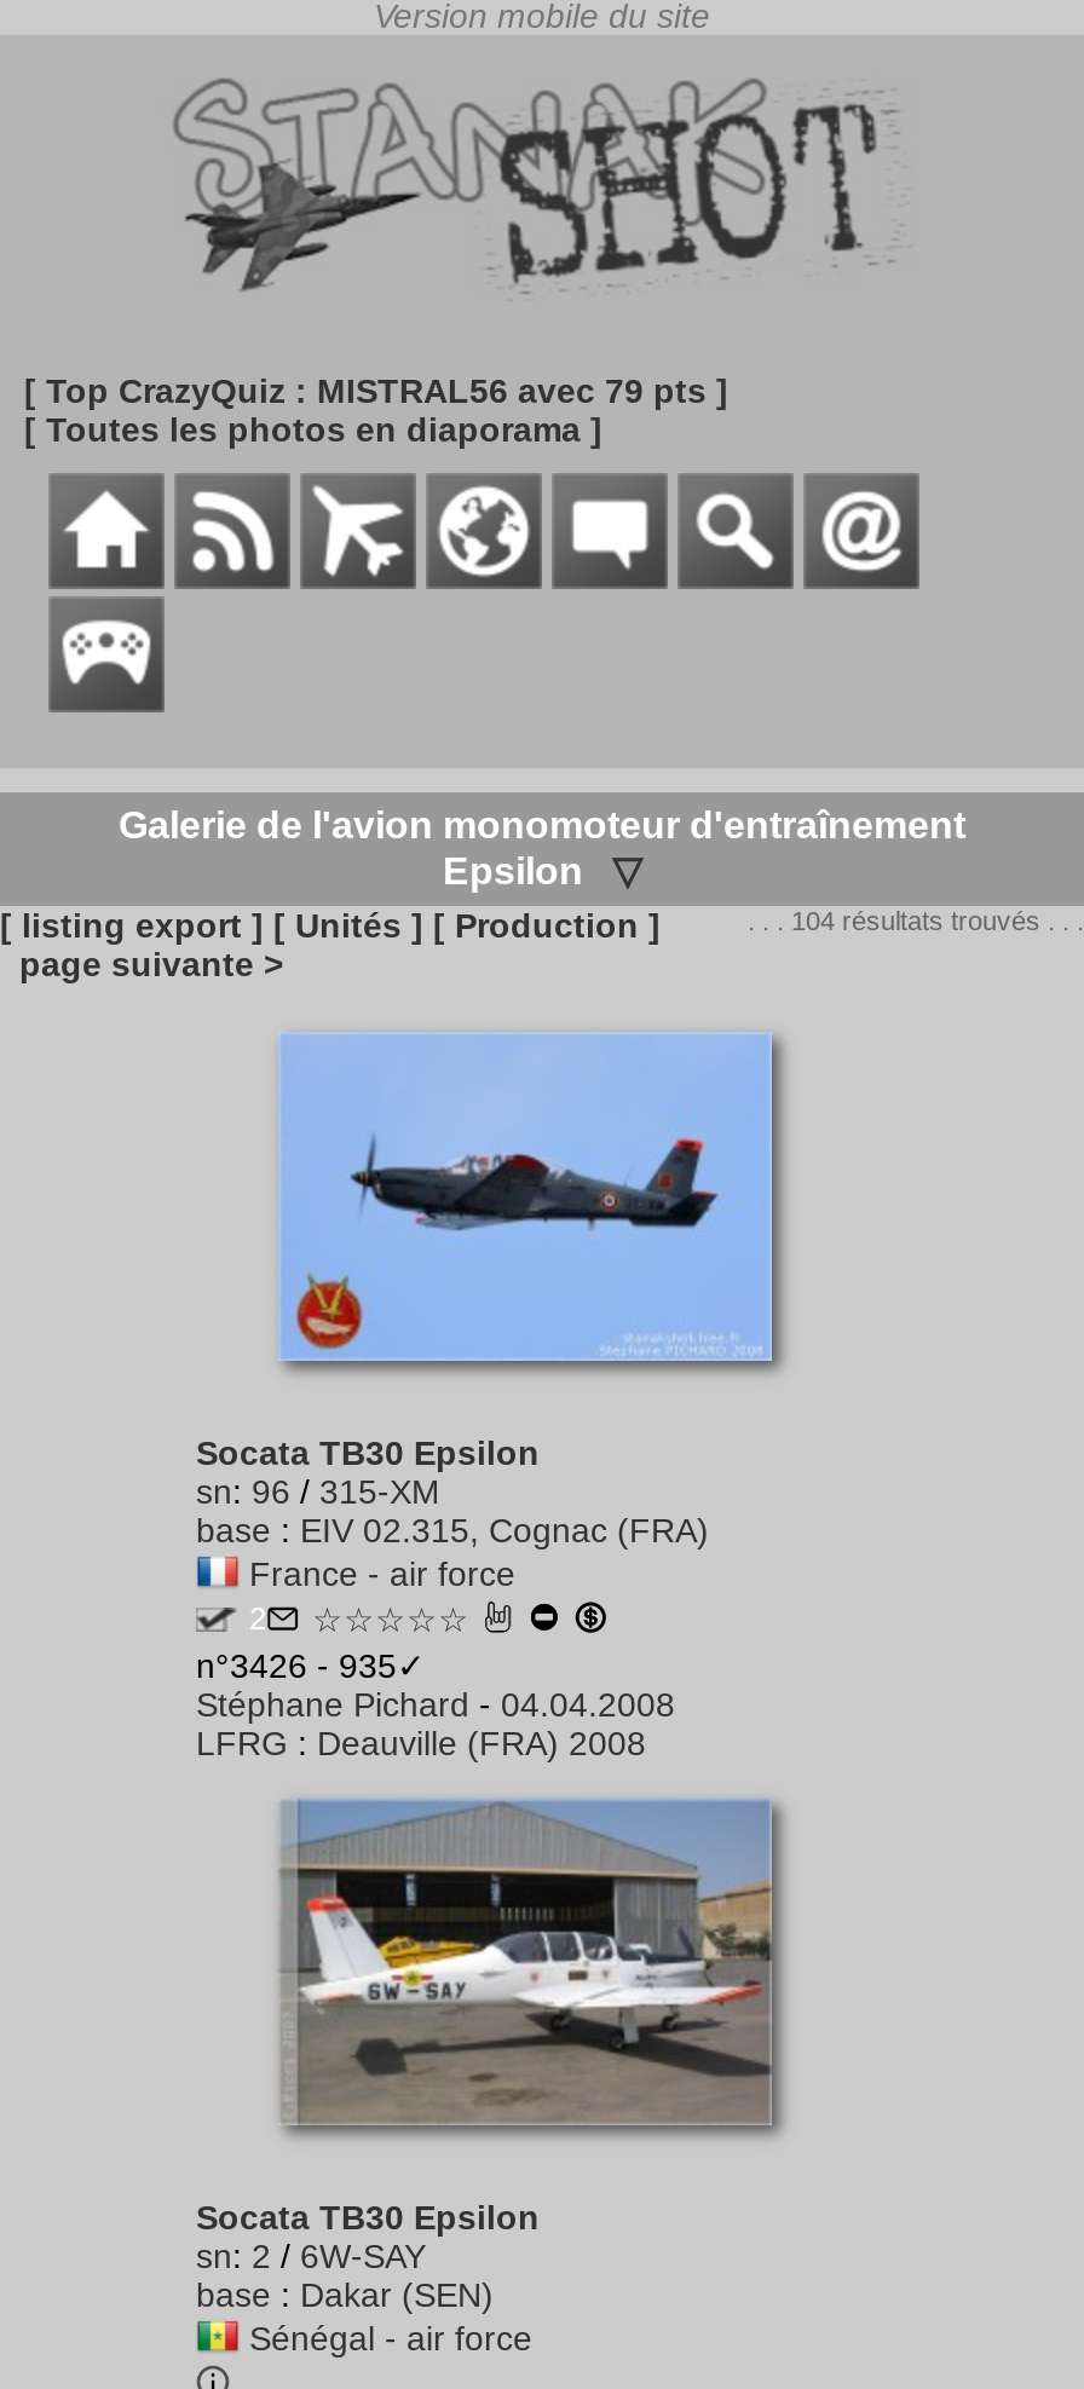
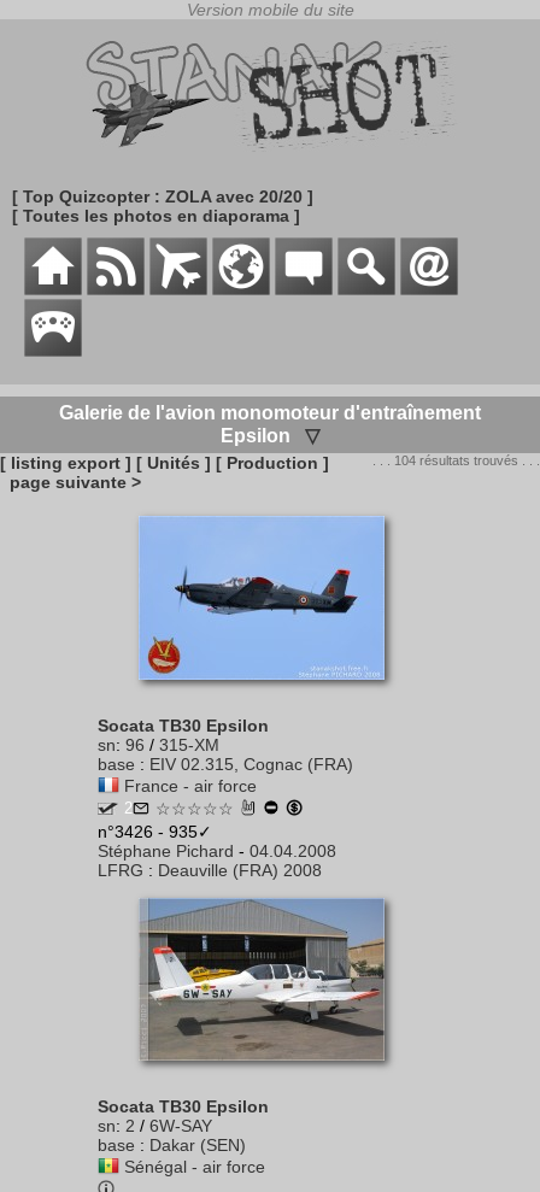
- [ Top CrazyQuiz : MISTRAL56 avec 79 pts ]
+ [ Top Quizcopter : ZOLA avec 20/20 ]
